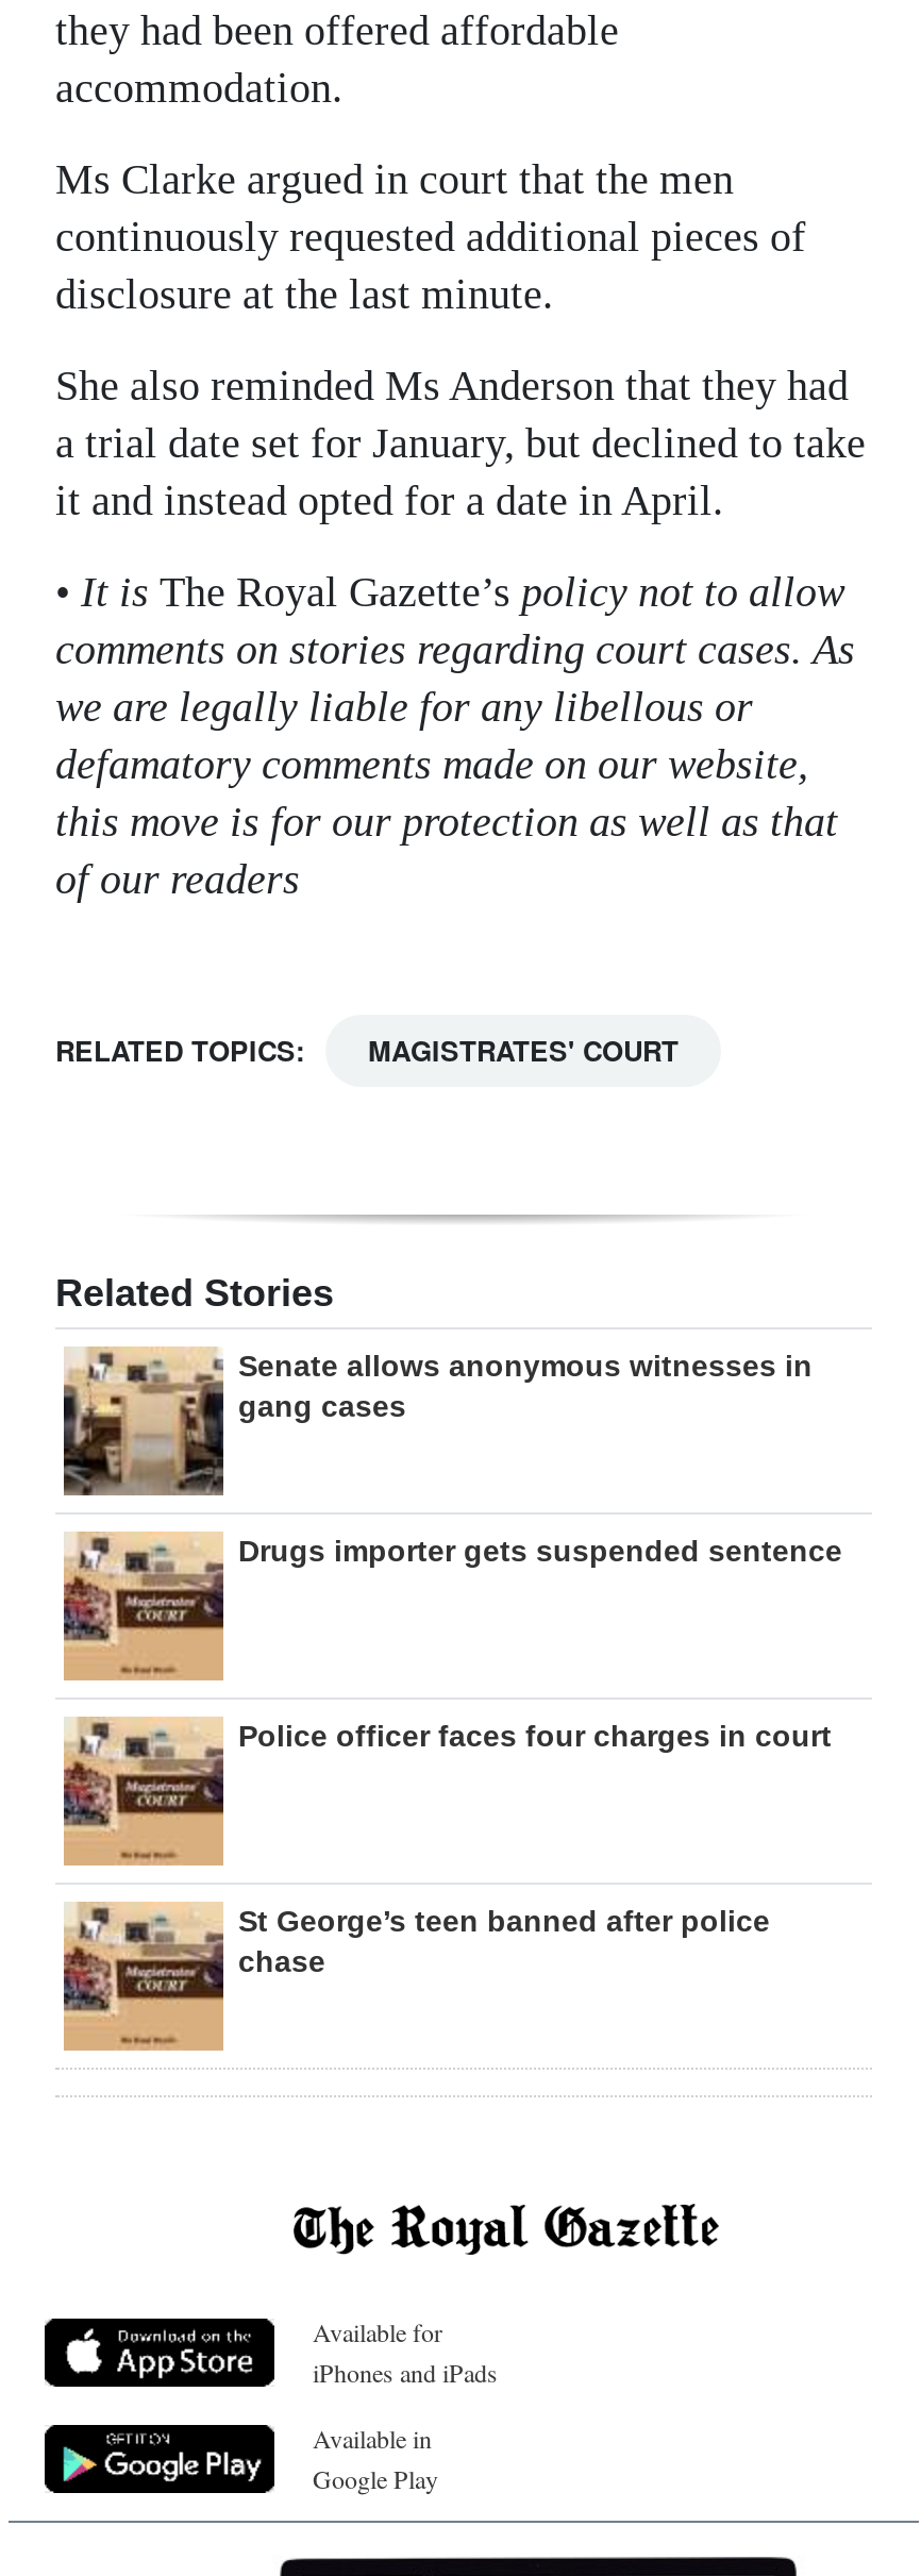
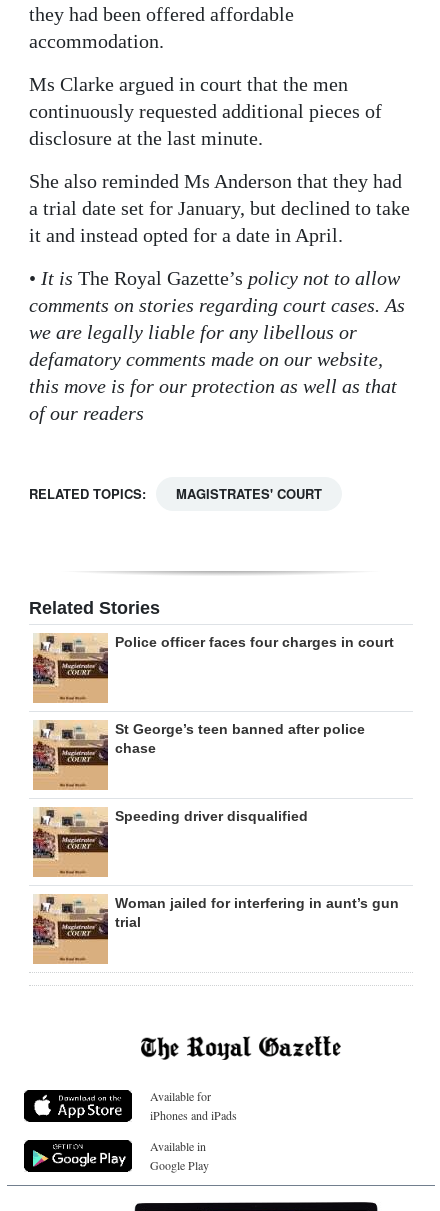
- [image]
- Senate allows anonymous witnesses in
- gang cases

- Drugs importer gets suspended sentence

moved up: [image] | Police officer faces four charges in court | St George’s teen banned after police | chase

+ Speeding driver disqualified

+ Woman jailed for interfering in aunt’s gun
+ trial
